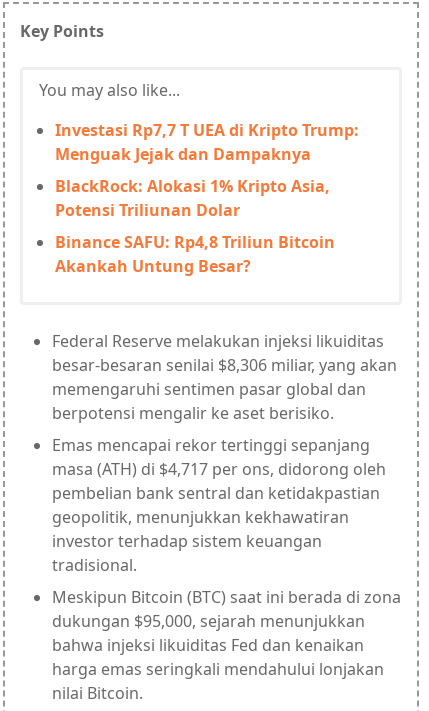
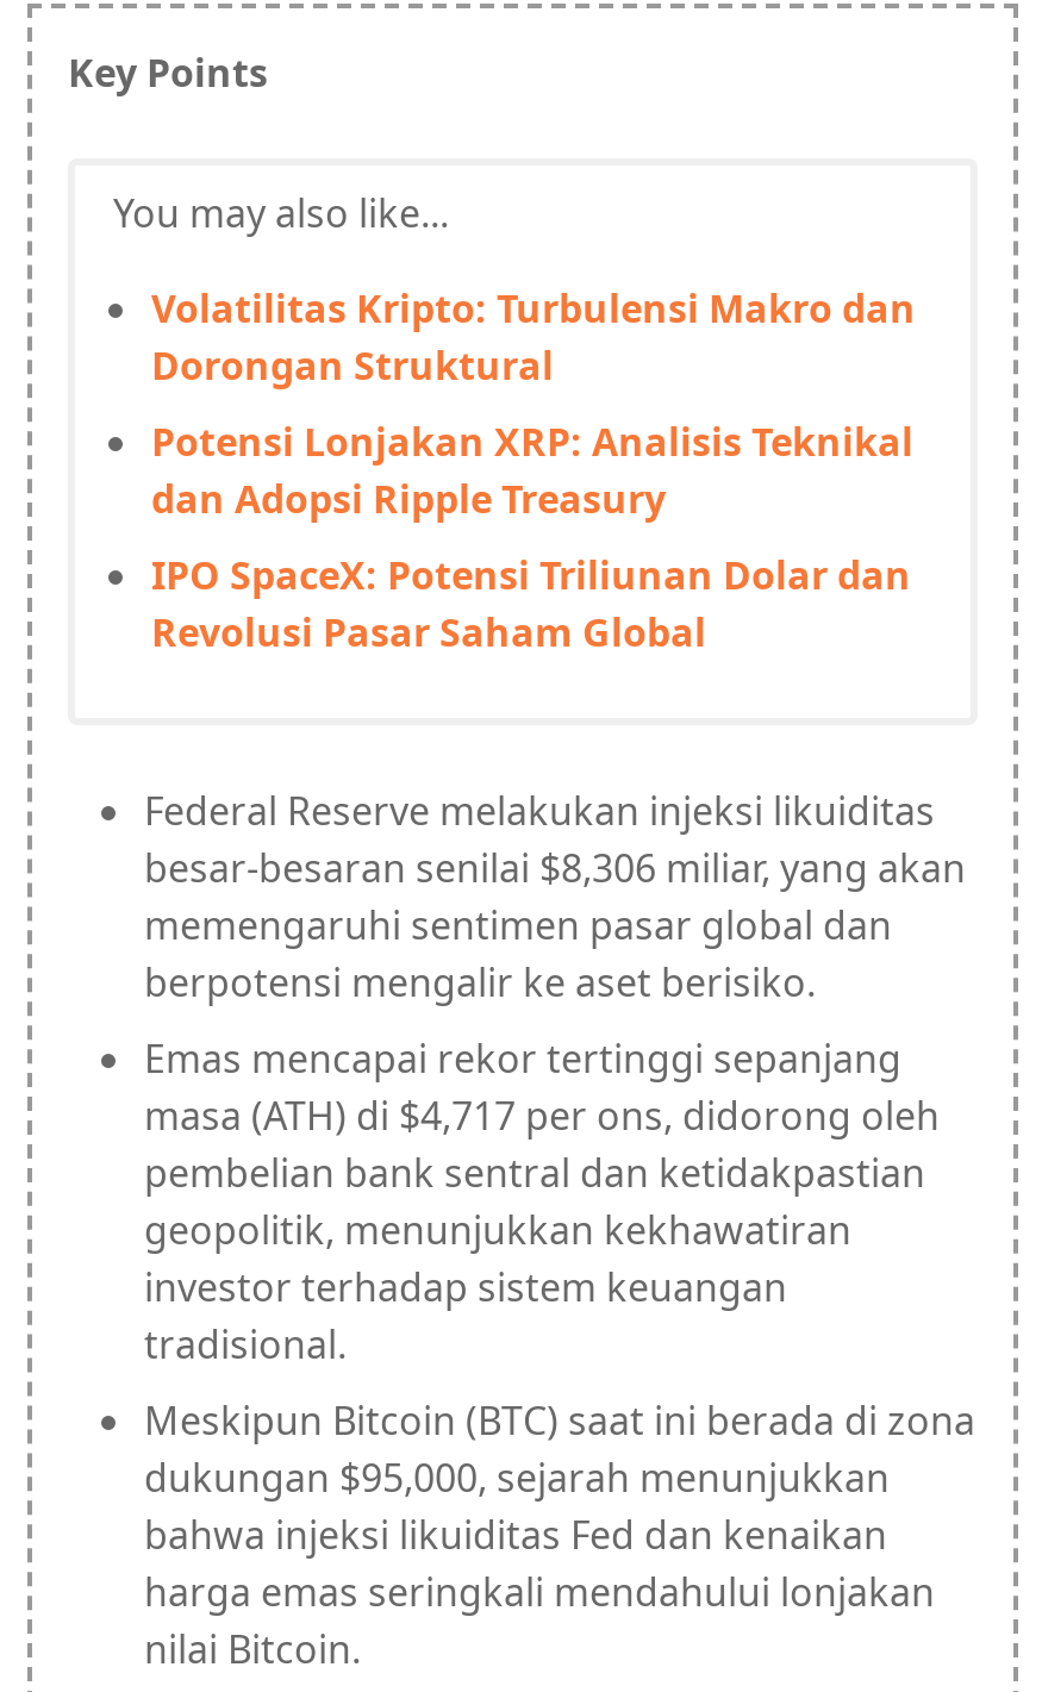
- Investasi Rp7,7 T UEA di Kripto Trump:
- Menguak Jejak dan Dampaknya
+ Volatilitas Kripto: Turbulensi Makro dan
+ Dorongan Struktural

- BlackRock: Alokasi 1% Kripto Asia,
- Potensi Triliunan Dolar
+ Potensi Lonjakan XRP: Analisis Teknikal
+ dan Adopsi Ripple Treasury

- Binance SAFU: Rp4,8 Triliun Bitcoin
- Akankah Untung Besar?
+ IPO SpaceX: Potensi Triliunan Dolar dan
+ Revolusi Pasar Saham Global
